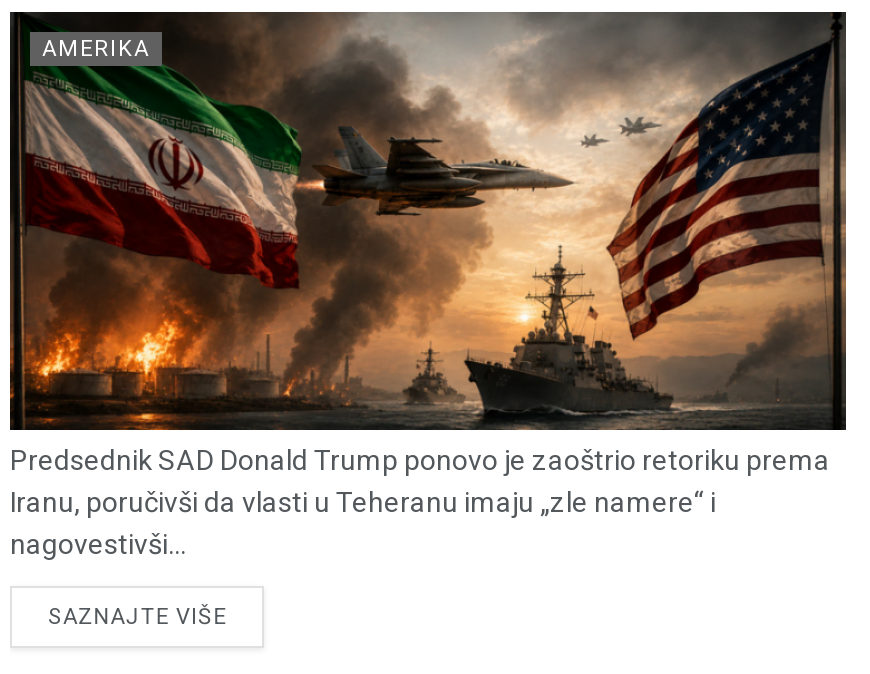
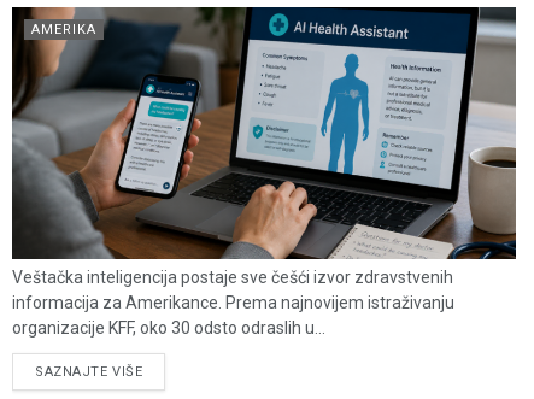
- [image]
- Predsednik SAD Donald Trump ponovo je zaoštrio retoriku prema
- Iranu, poručivši da vlasti u Teheranu imaju „zle namere“ i
- nagovestivši...
+ [image]
+ Veštačka inteligencija postaje sve češći izvor zdravstvenih
+ informacija za Amerikance. Prema najnovijem istraživanju
+ organizacije KFF, oko 30 odsto odraslih u...
